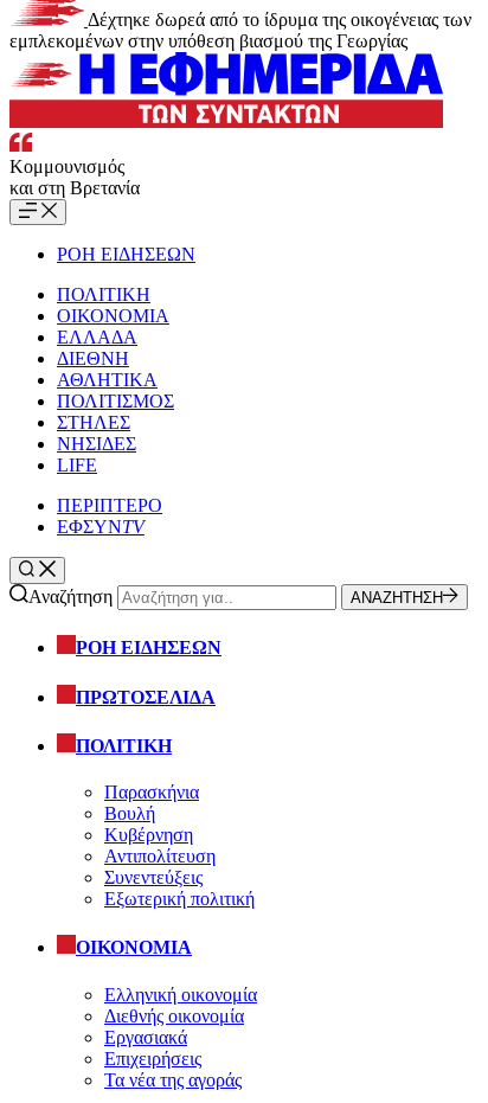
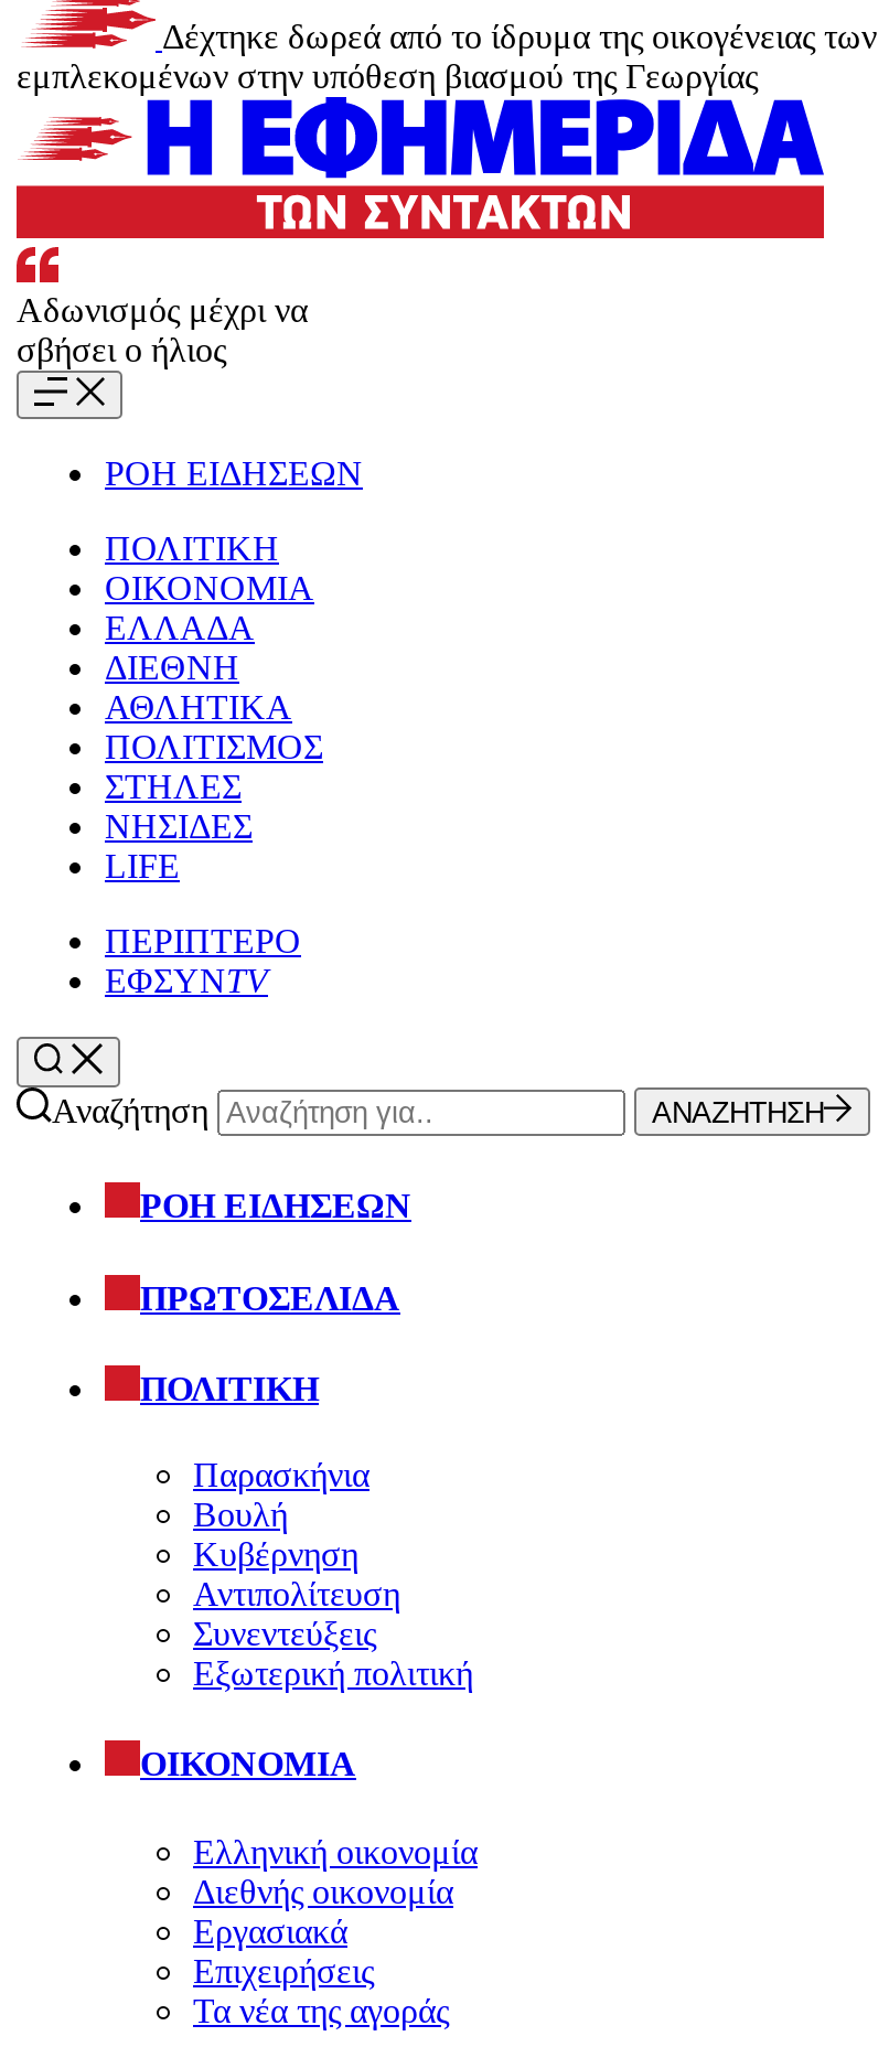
- Κομμουνισμός
- και στη Βρετανία
+ Αδωνισμός μέχρι να
+ σβήσει ο ήλιος
